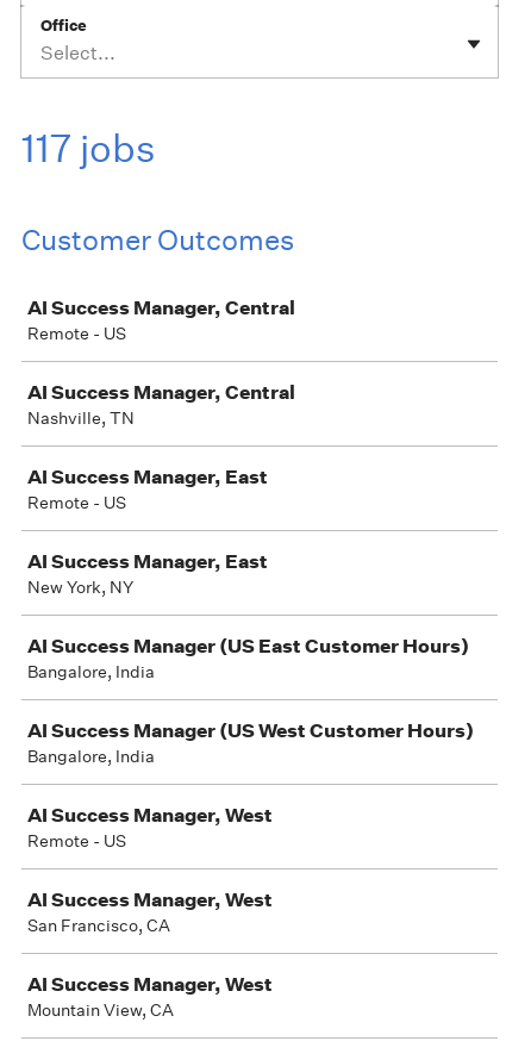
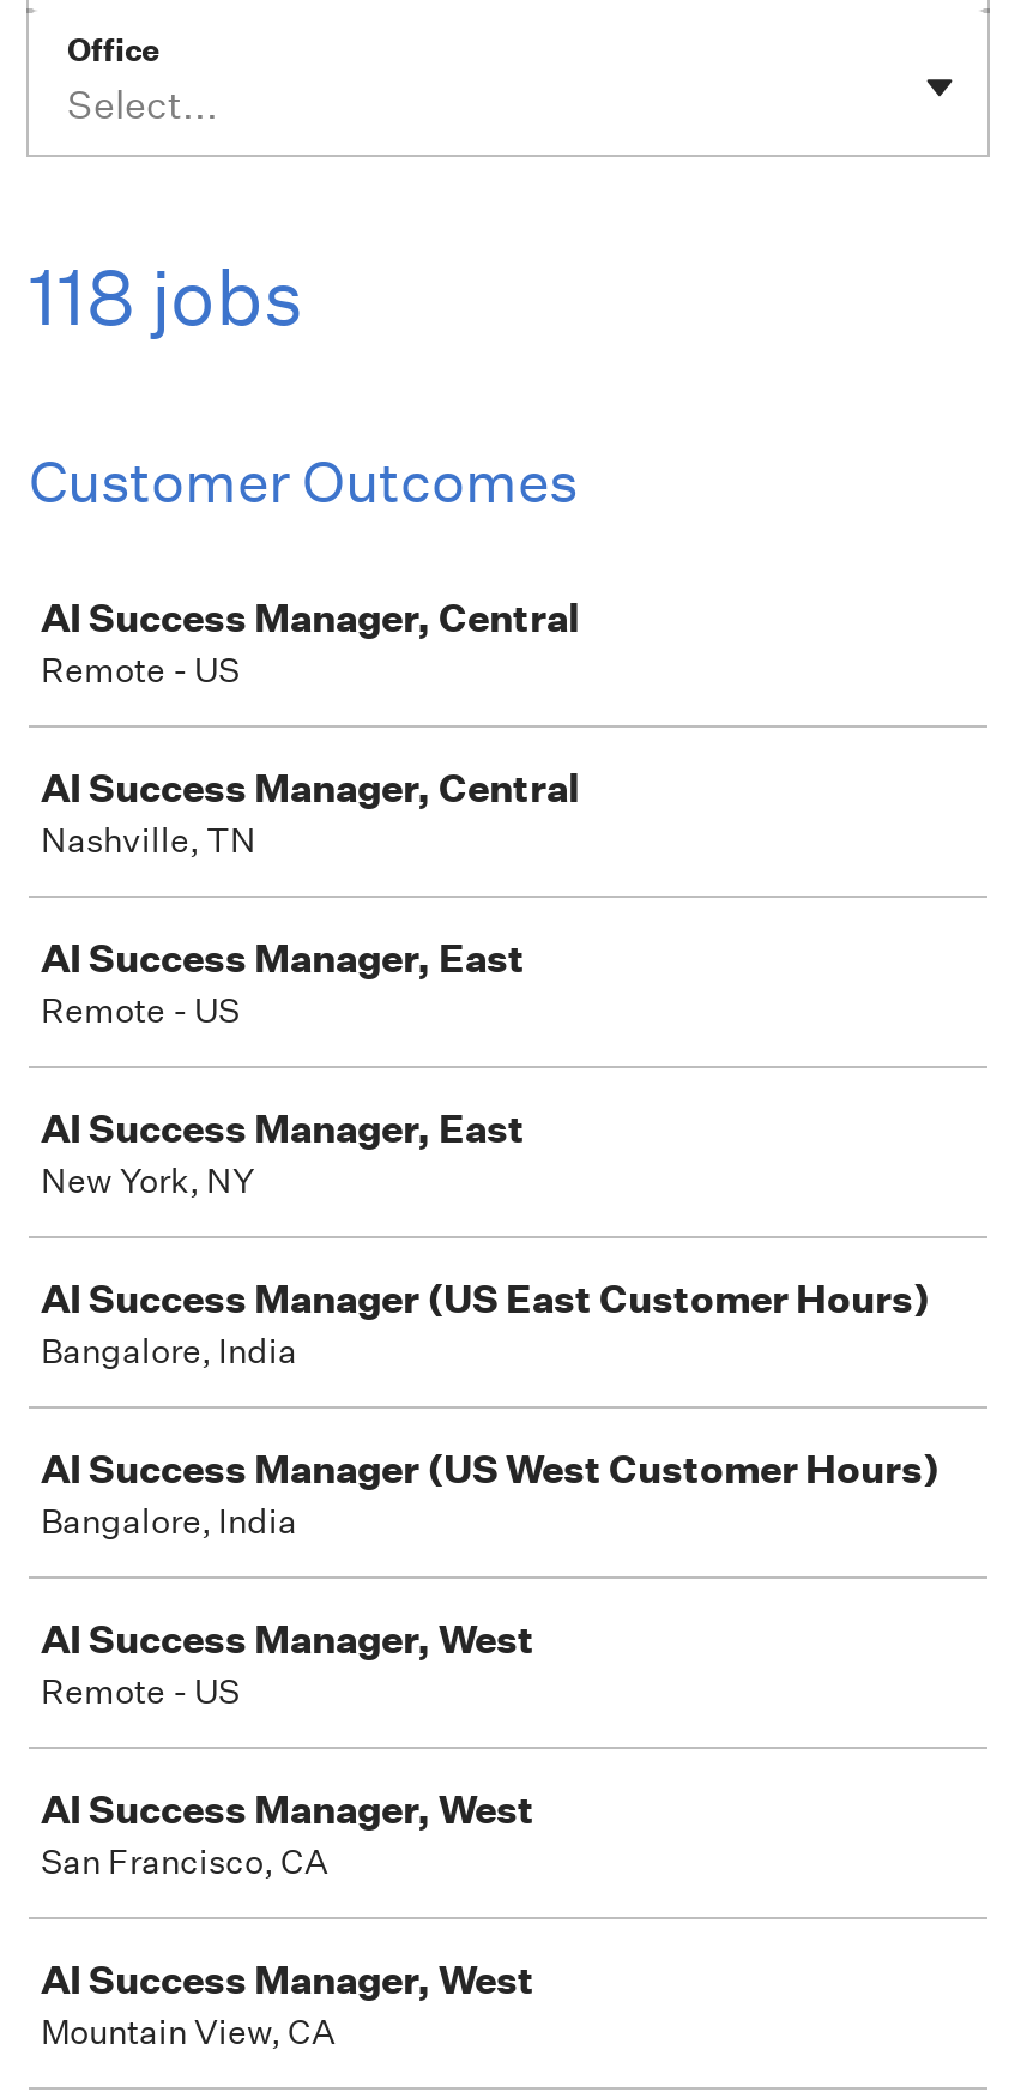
- 117 jobs
+ 118 jobs
